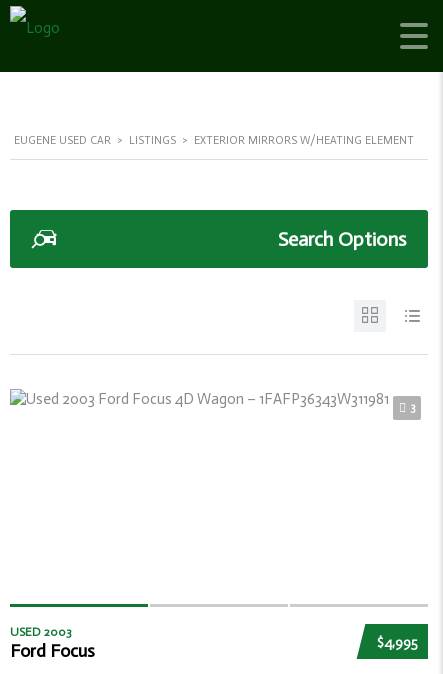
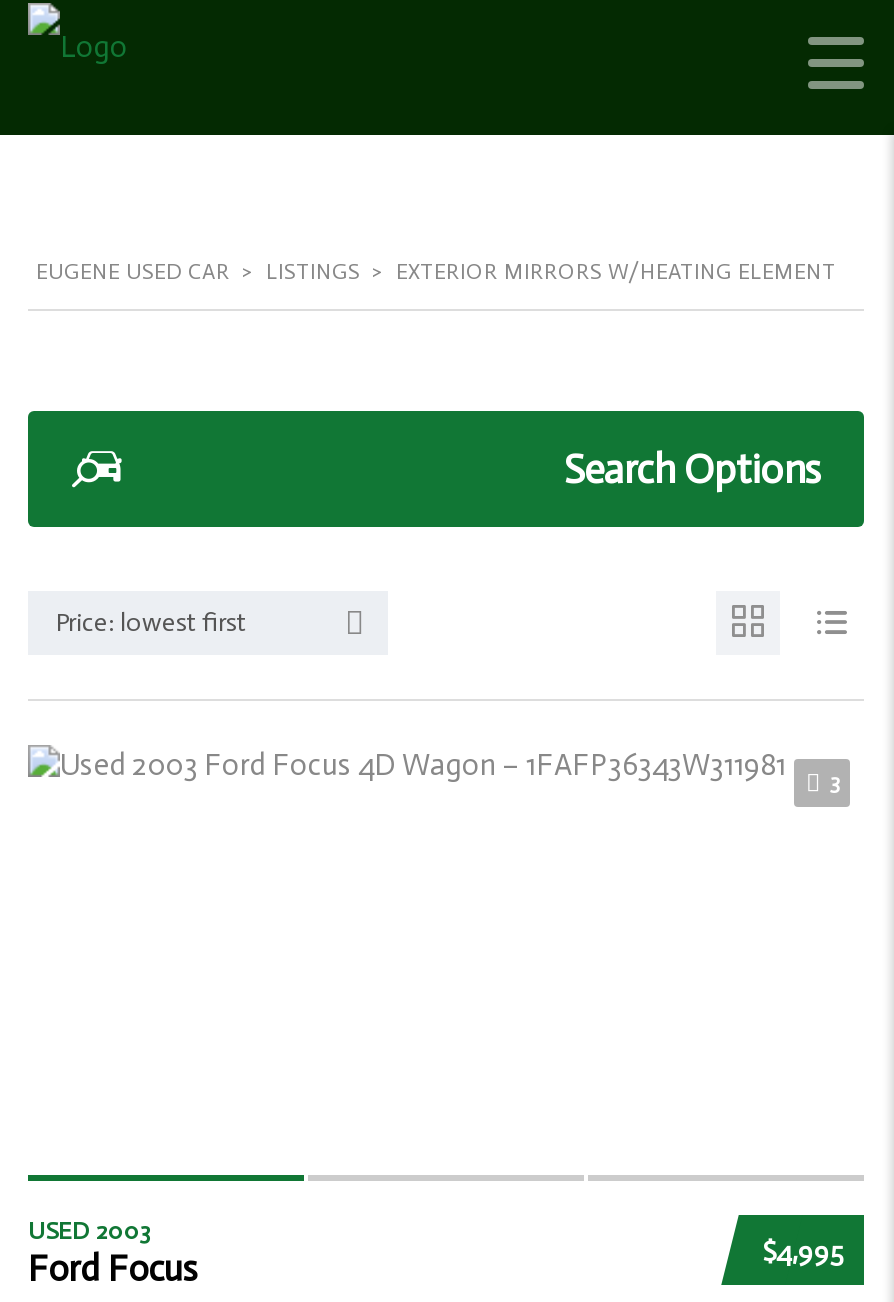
+ Price: lowest first
